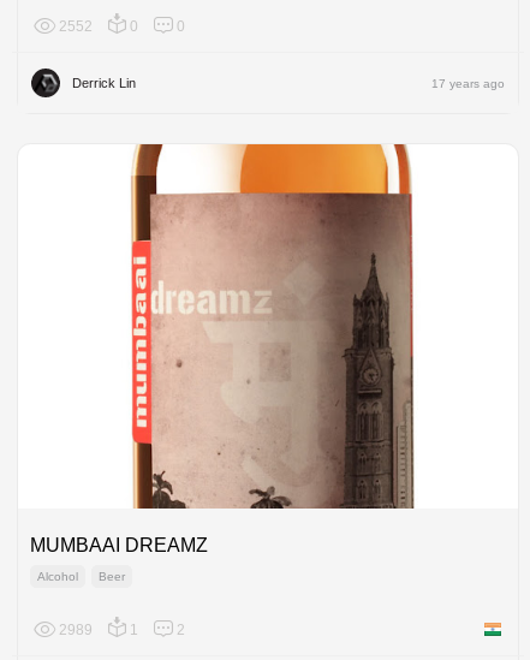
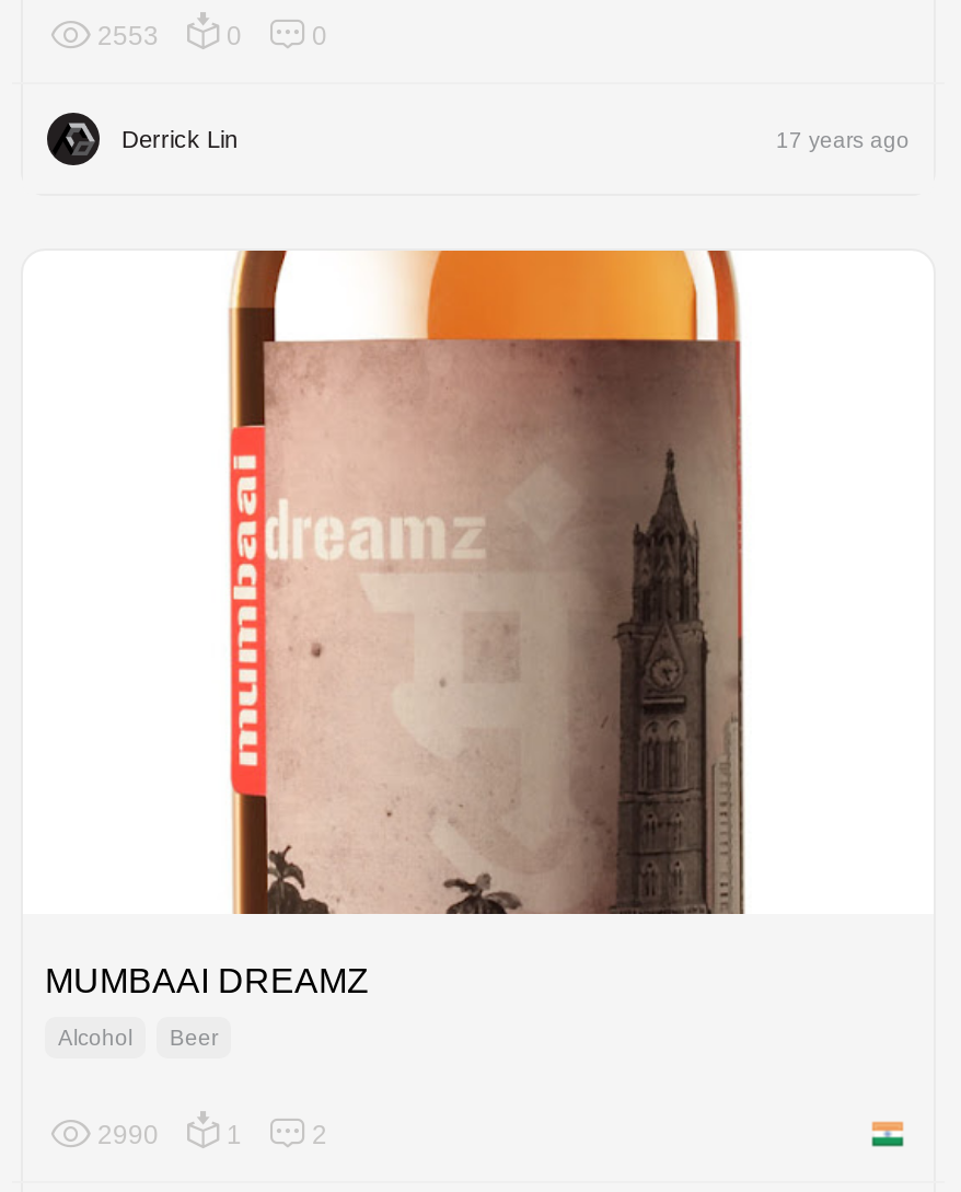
- 2552
+ 2553

- 2989
+ 2990
